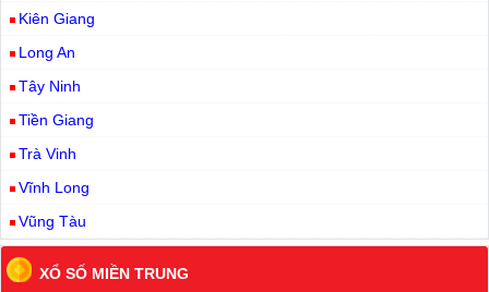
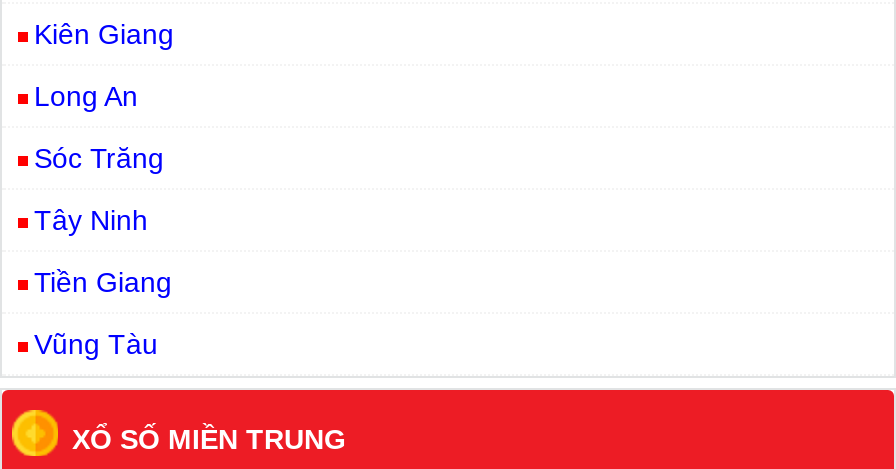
+ Sóc Trăng

moved down: Tây Ninh | Tiền Giang

- Trà Vinh
- Vĩnh Long
